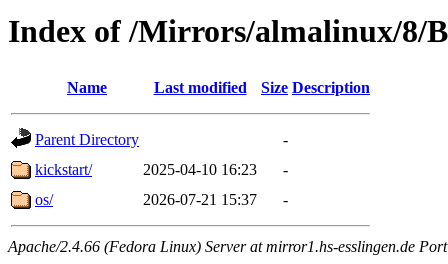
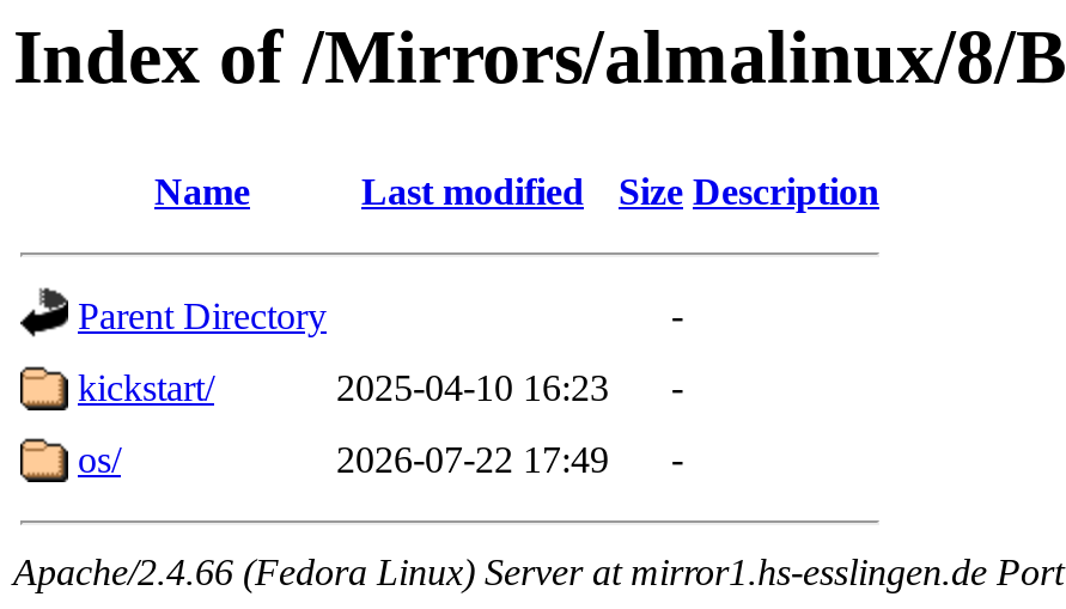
- 2026-07-21 15:37
+ 2026-07-22 17:49
